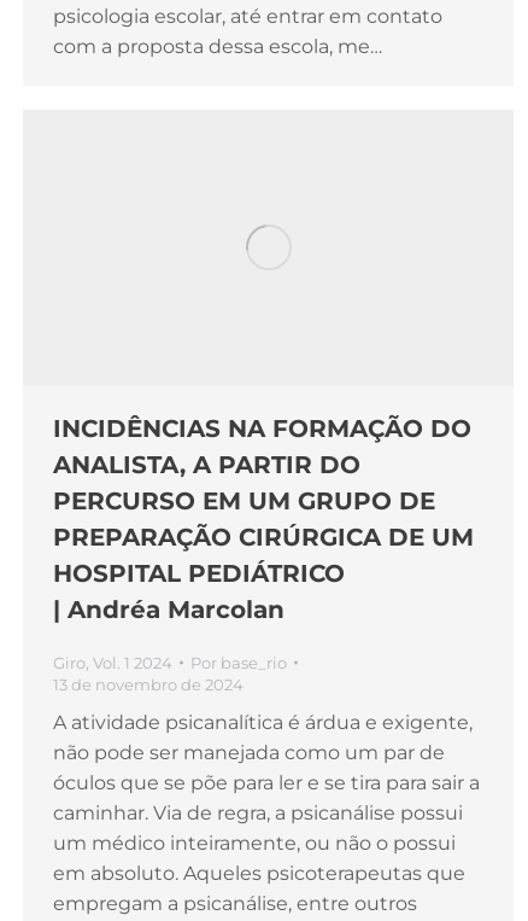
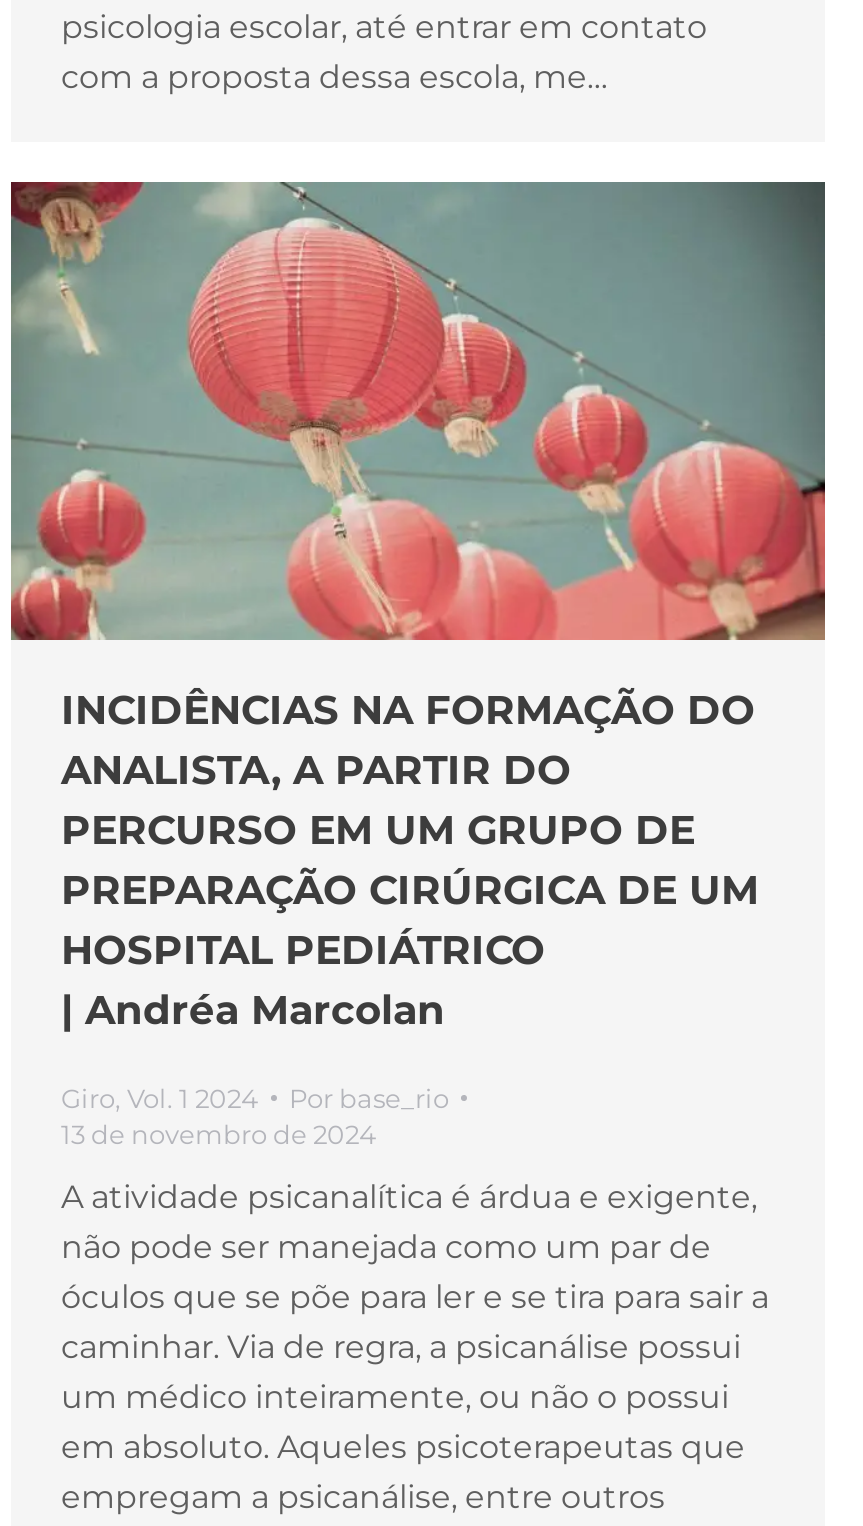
+ [image]
